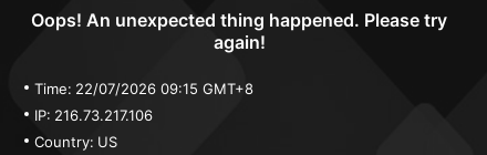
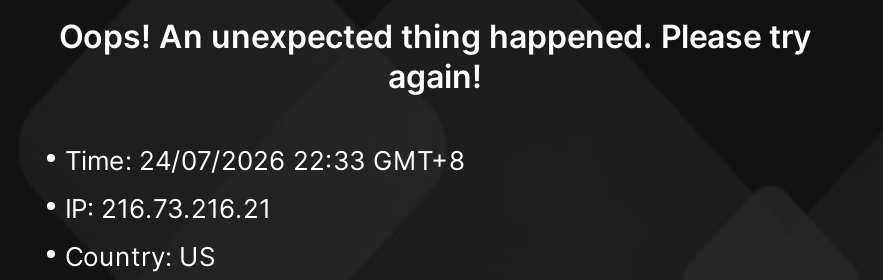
- Time: 22/07/2026 09:15 GMT+8
+ Time: 24/07/2026 22:33 GMT+8

- IP: 216.73.217.106
+ IP: 216.73.216.21
